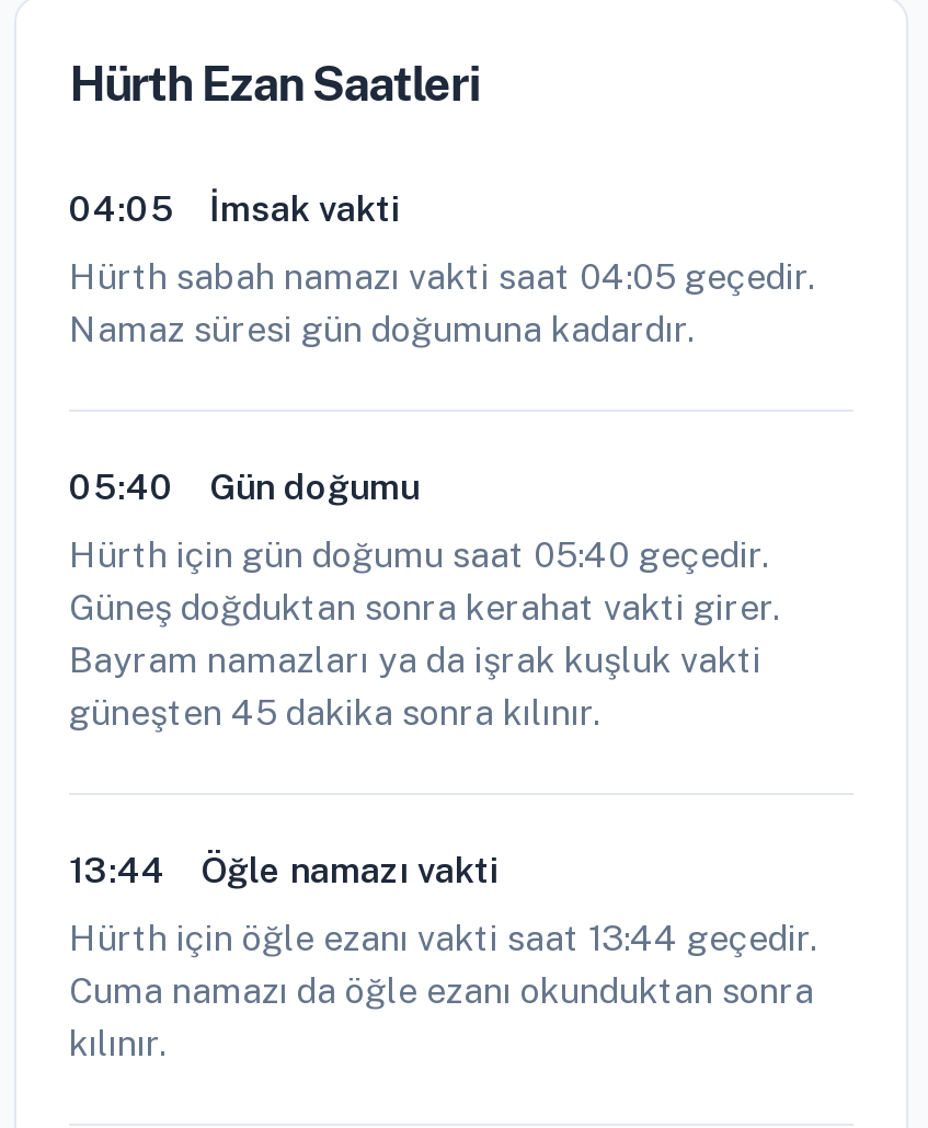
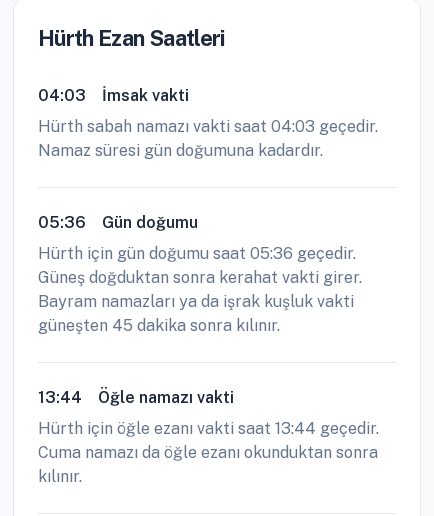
- 04:05 İmsak vakti
+ 04:03 İmsak vakti

- Hürth sabah namazı vakti saat 04:05 geçedir.
+ Hürth sabah namazı vakti saat 04:03 geçedir.

- 05:40 Gün doğumu
+ 05:36 Gün doğumu

- Hürth için gün doğumu saat 05:40 geçedir.
+ Hürth için gün doğumu saat 05:36 geçedir.
